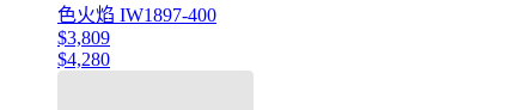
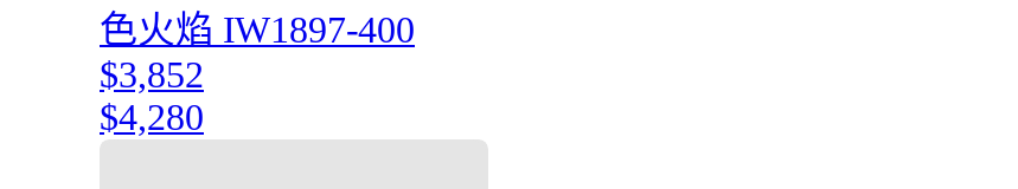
- $3,809
+ $3,852
